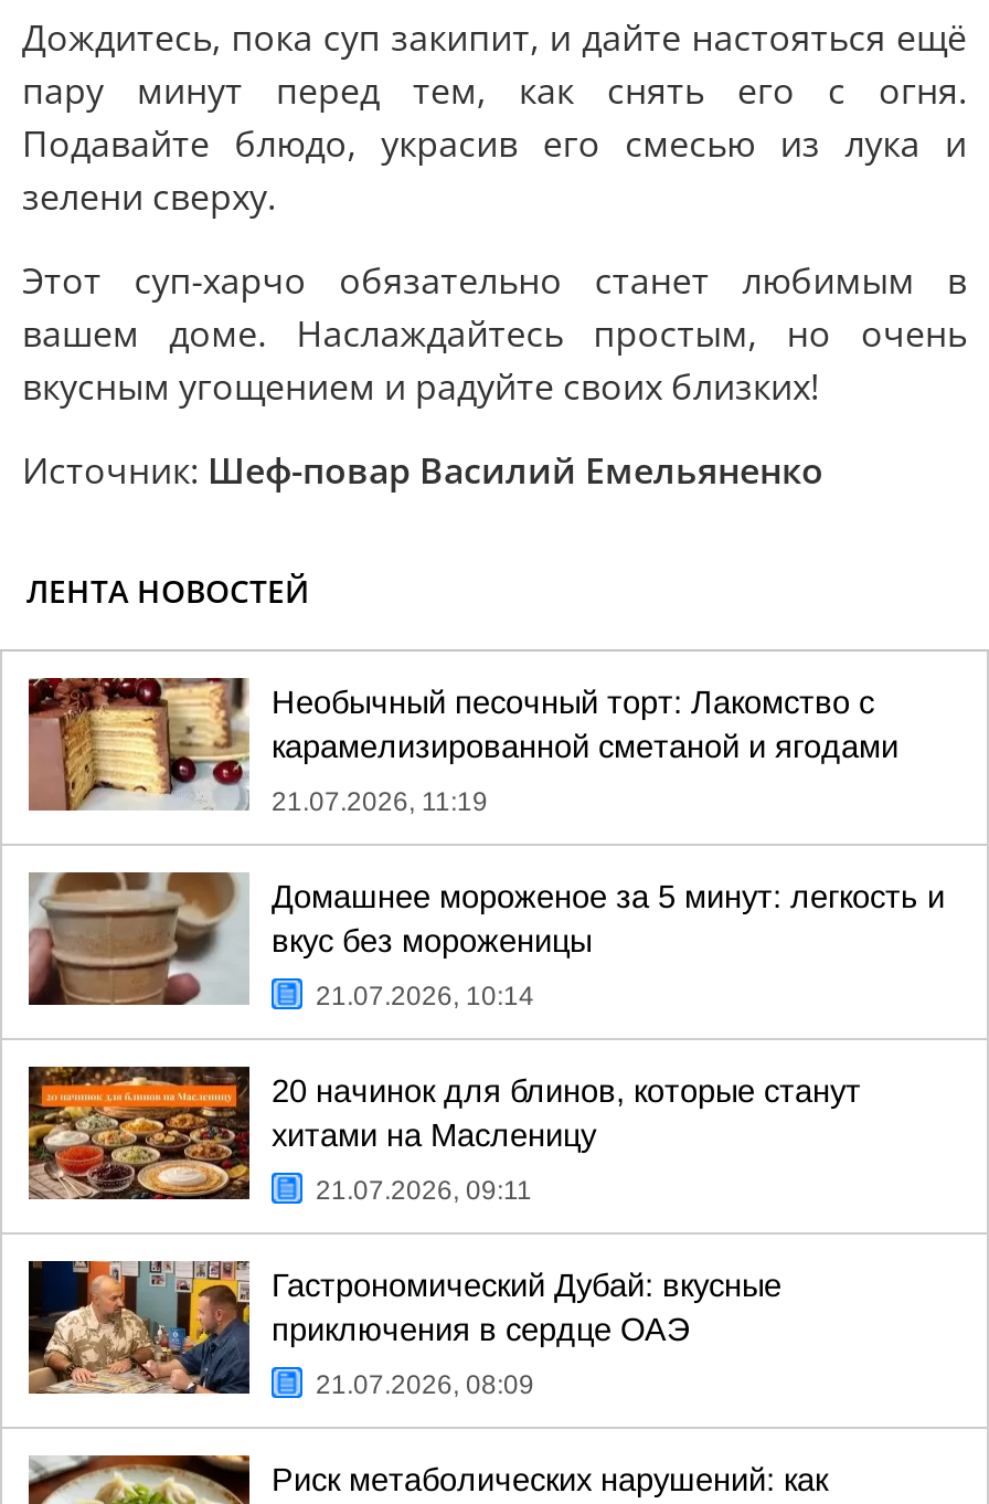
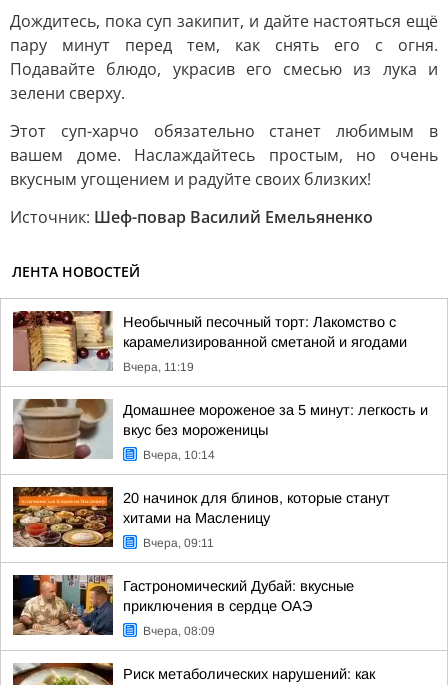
- 21.07.2026, 11:19
+ Вчера, 11:19

- 21.07.2026, 10:14
+ Вчера, 10:14

- 21.07.2026, 09:11
+ Вчера, 09:11

- 21.07.2026, 08:09
+ Вчера, 08:09
